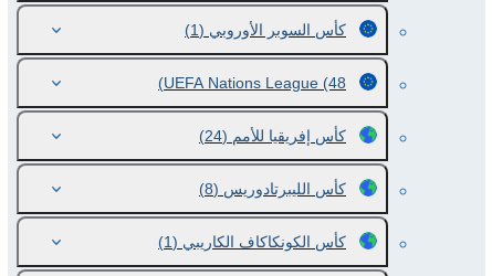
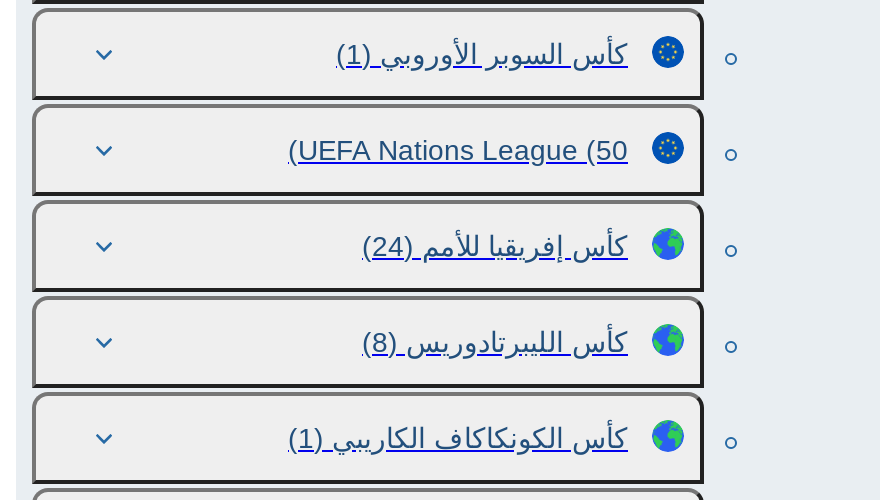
- UEFA Nations League (48)
+ UEFA Nations League (50)
